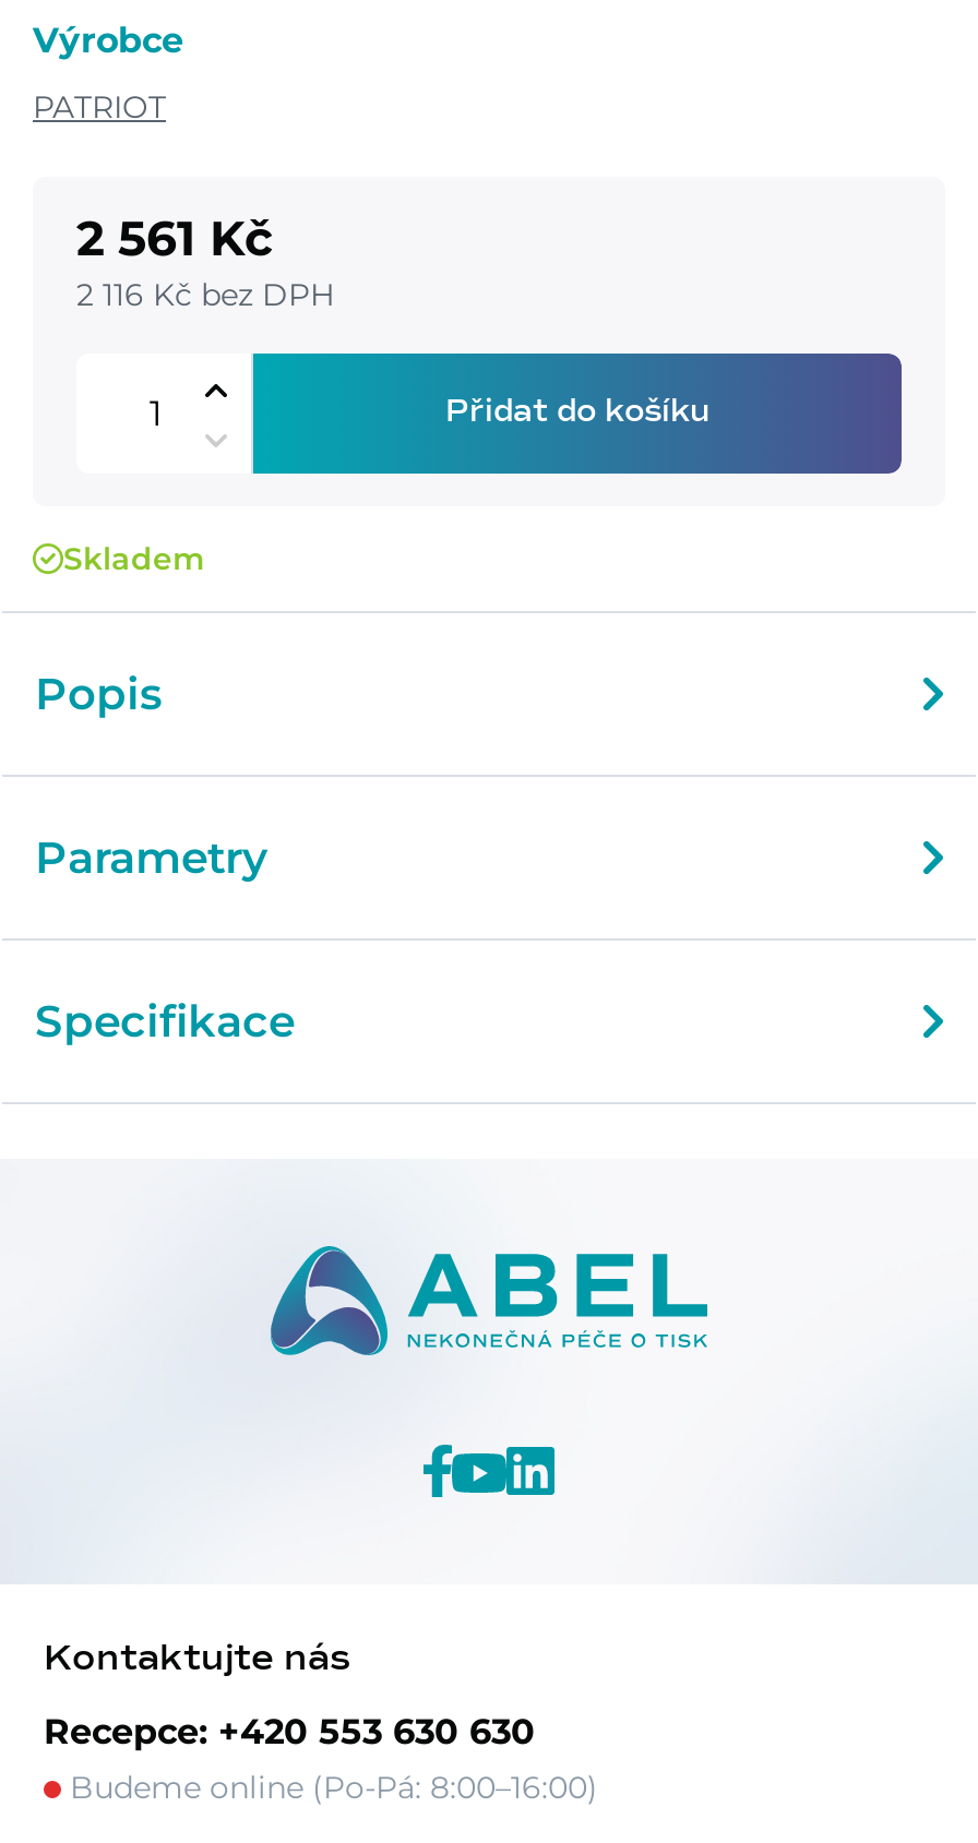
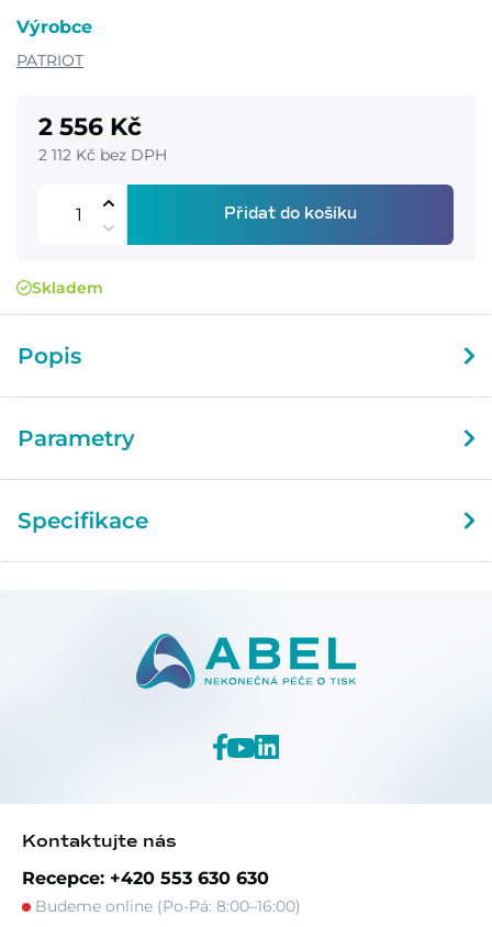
- 2 561 Kč
+ 2 556 Kč

- 2 116 Kč bez DPH
+ 2 112 Kč bez DPH
